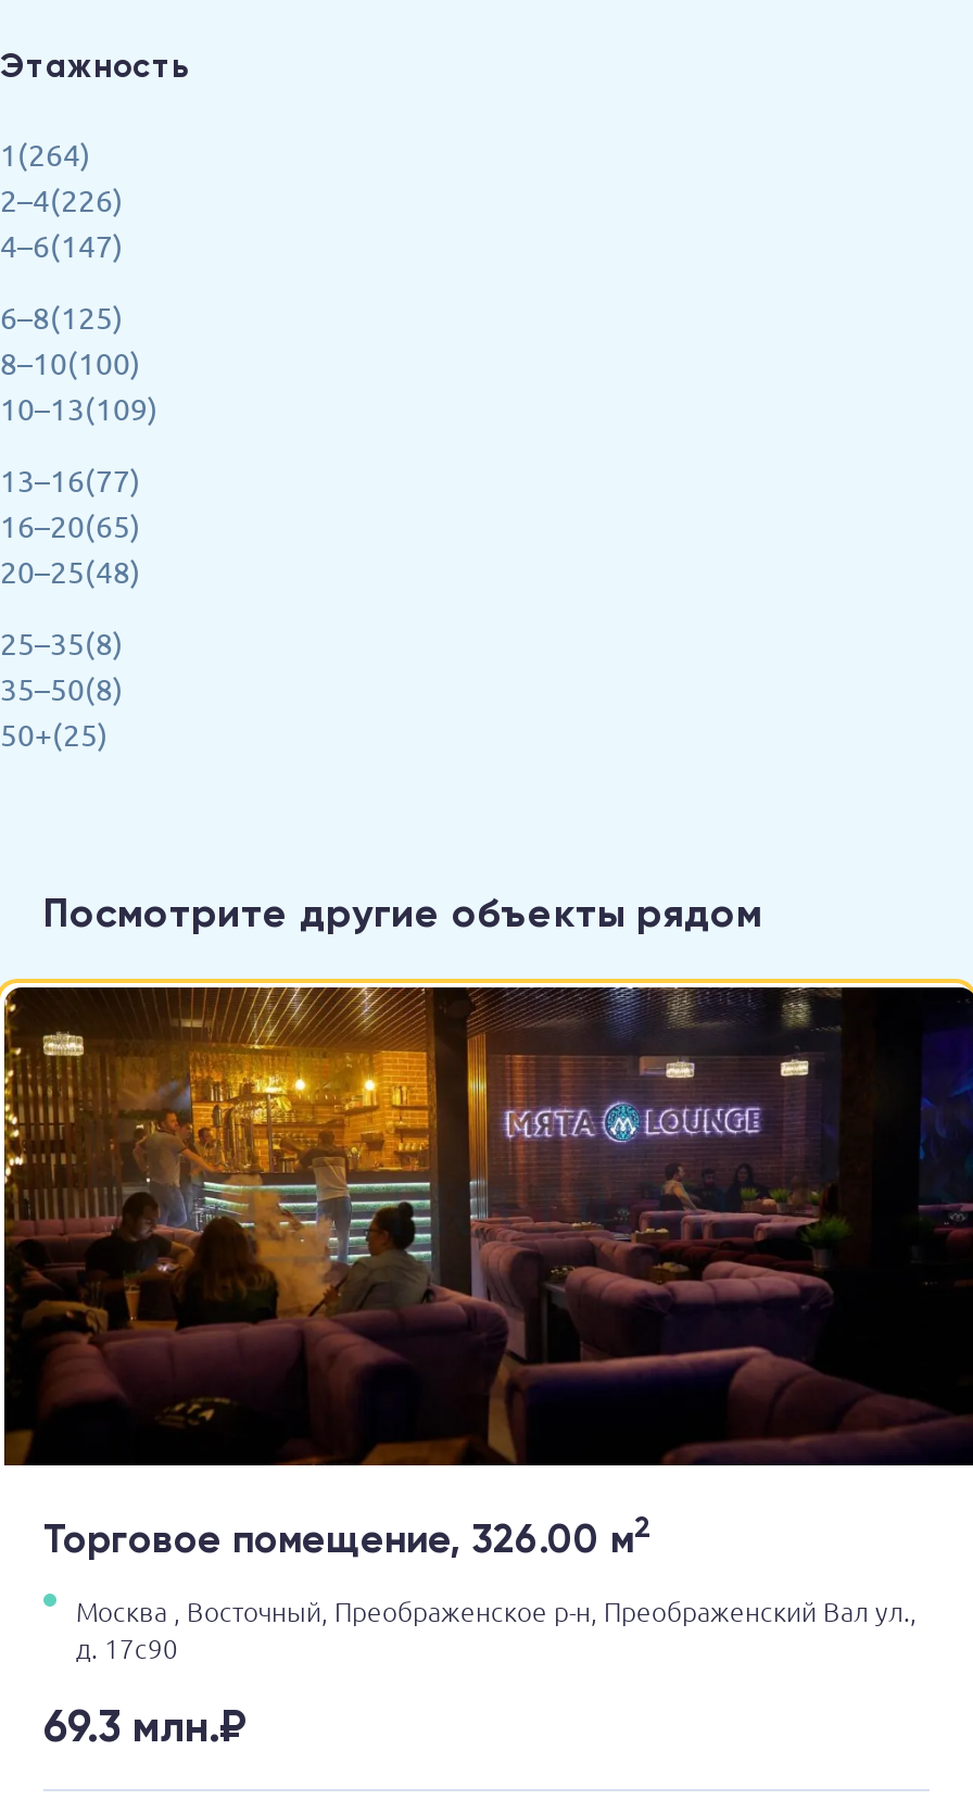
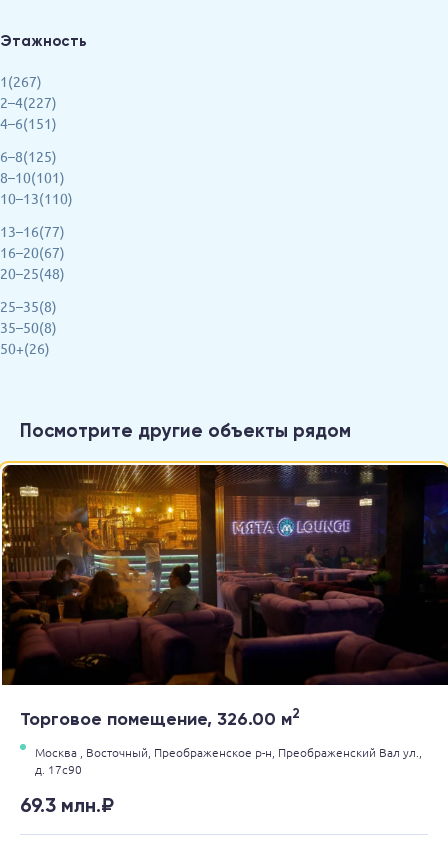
- 1(264)
+ 1(267)

- 2–4(226)
+ 2–4(227)

- 4–6(147)
+ 4–6(151)

- 8–10(100)
+ 8–10(101)

- 10–13(109)
+ 10–13(110)

- 16–20(65)
+ 16–20(67)

- 50+(25)
+ 50+(26)
